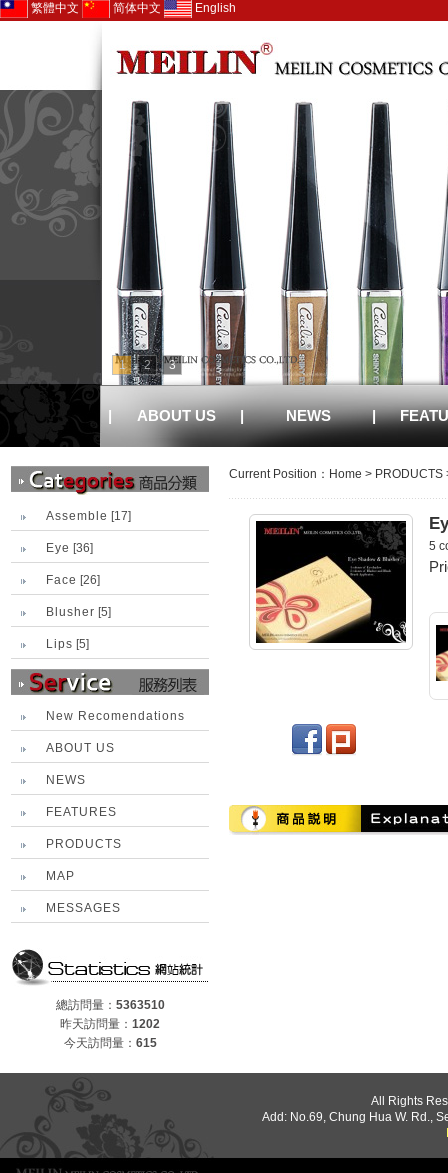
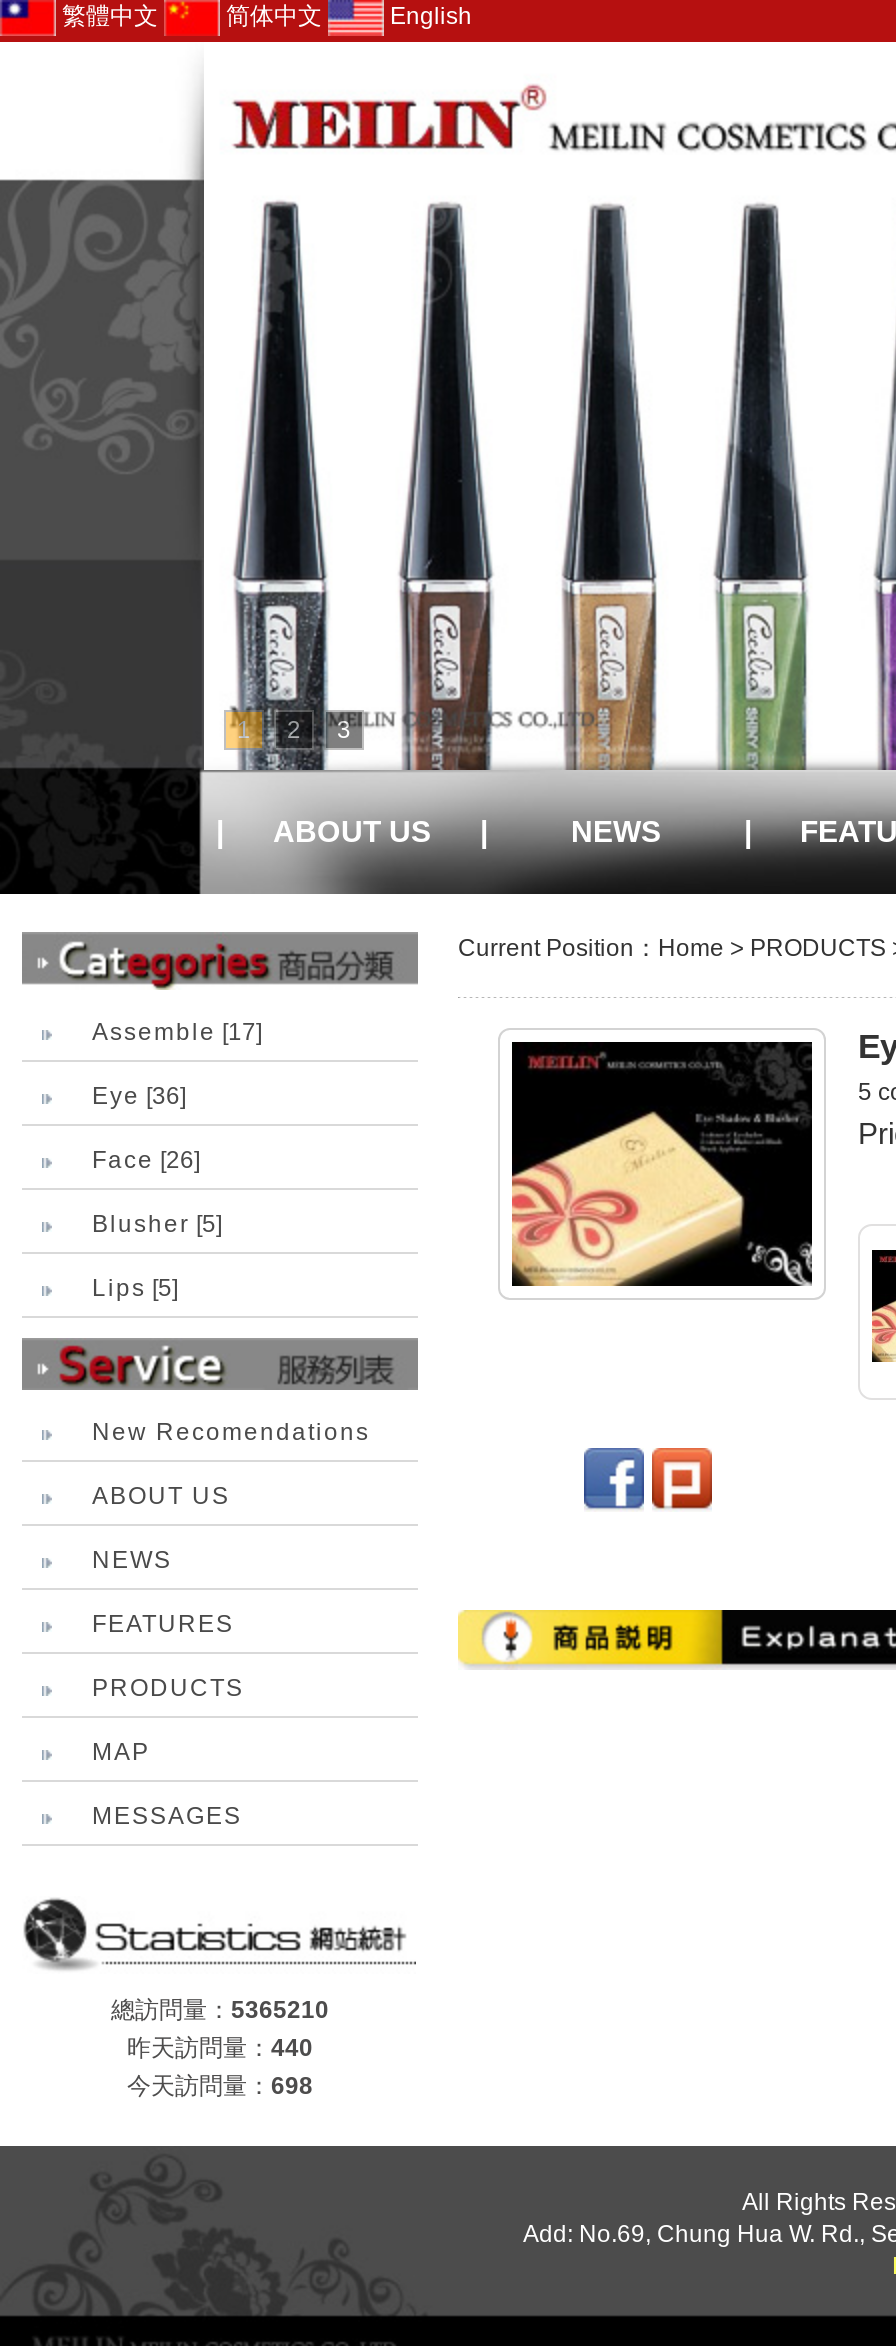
- 總訪問量：5363510
+ 總訪問量：5365210

- 昨天訪問量：1202
+ 昨天訪問量：440

- 今天訪問量：615
+ 今天訪問量：698
